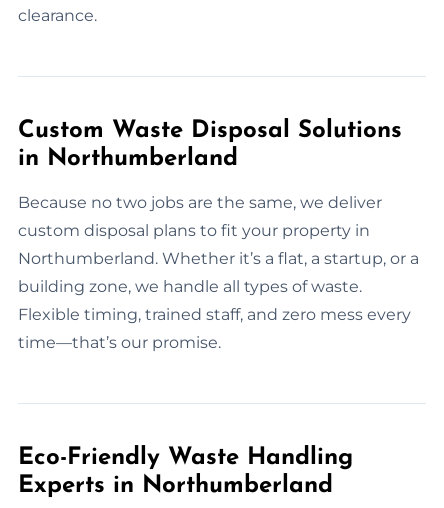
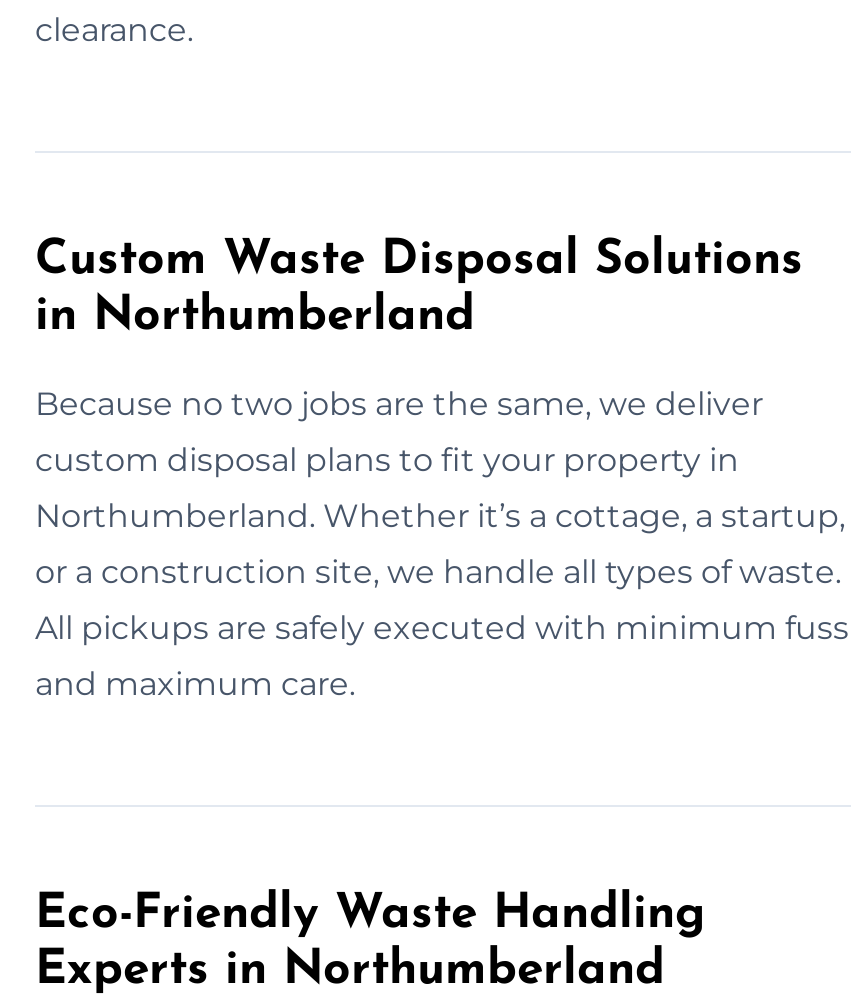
- Northumberland. Whether it’s a flat, a startup, or a
+ Northumberland. Whether it’s a cottage, a startup,

- building zone, we handle all types of waste.
+ or a construction site, we handle all types of waste.

- Flexible timing, trained staff, and zero mess every
+ All pickups are safely executed with minimum fuss

- time—that’s our promise.
+ and maximum care.
